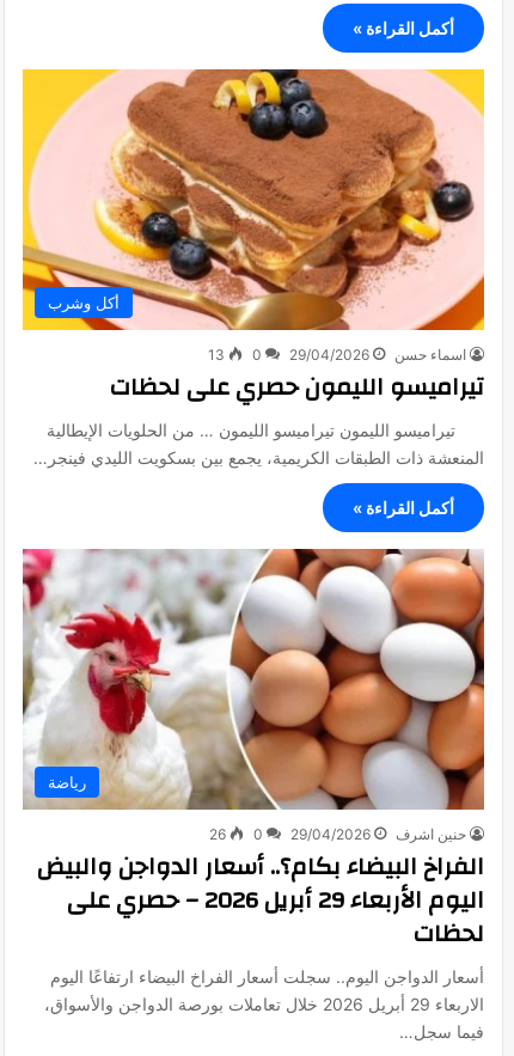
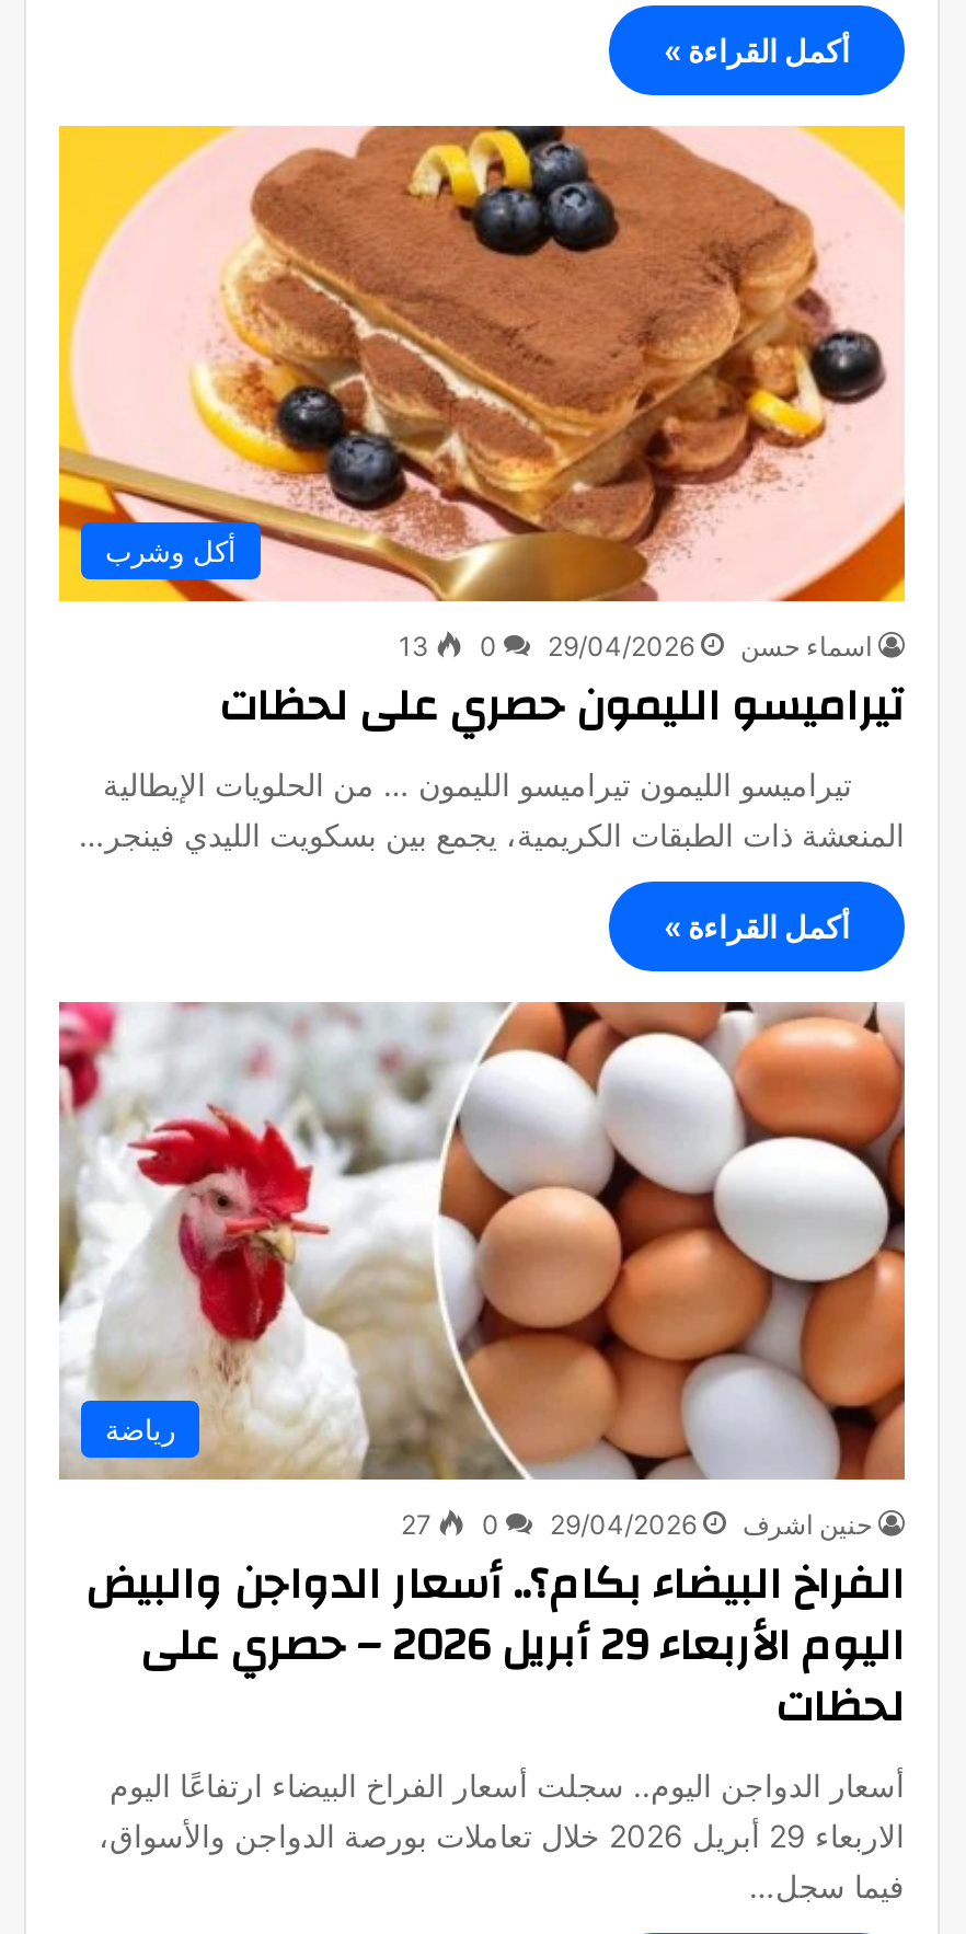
- حنين اشرف 29/04/2026 0 26
+ حنين اشرف 29/04/2026 0 27
